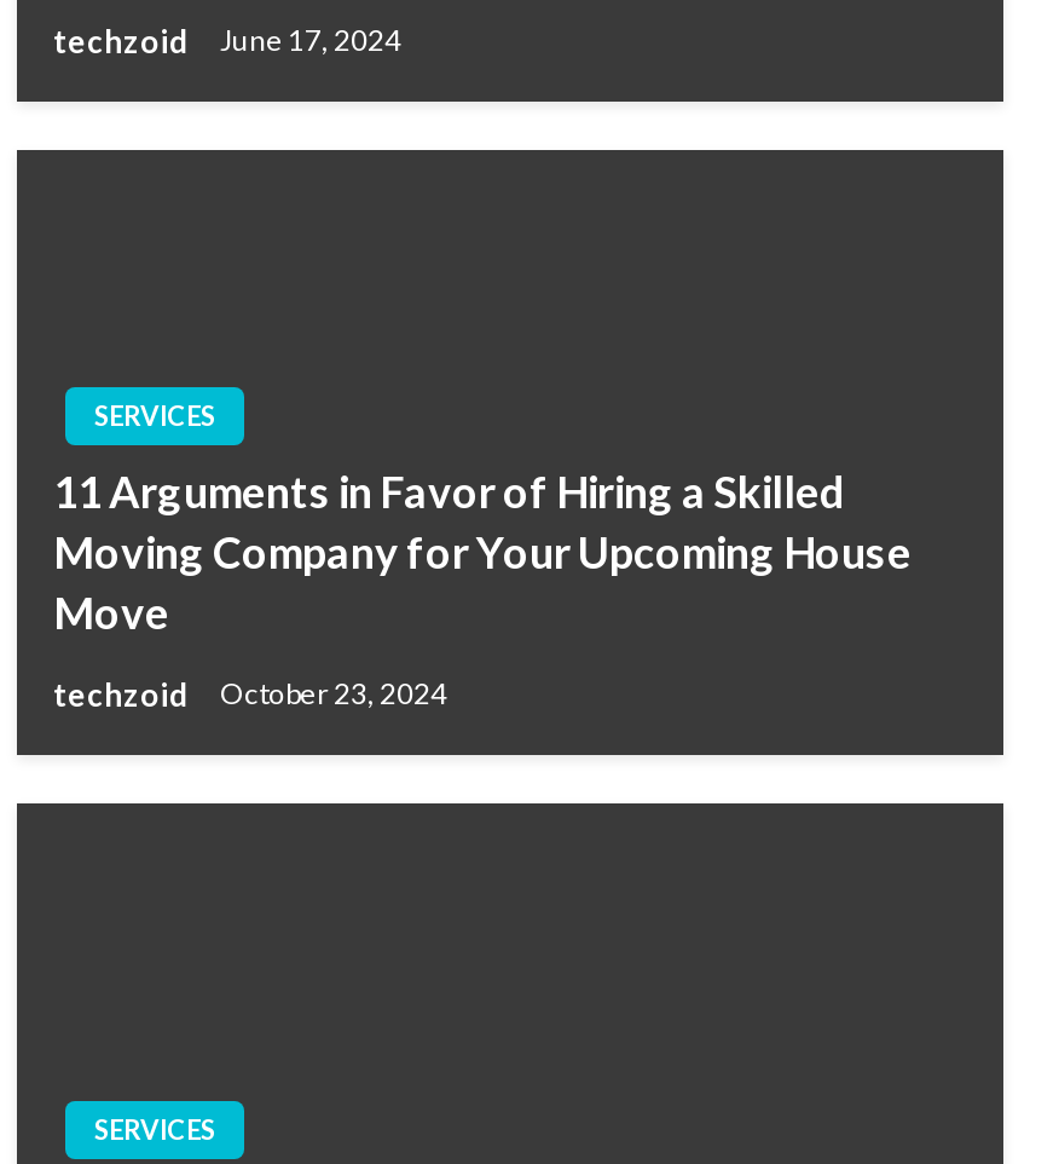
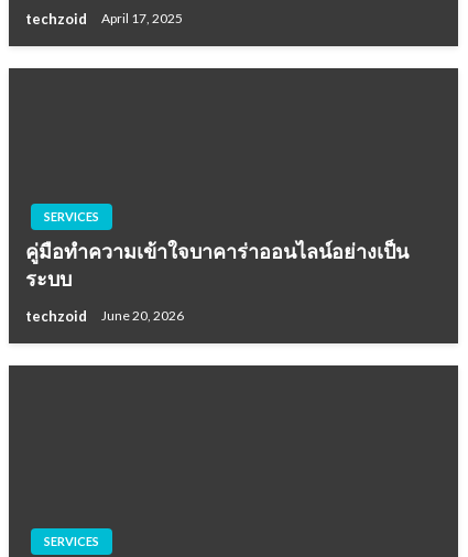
- techzoid June 17, 2024
+ techzoid April 17, 2025

- 11 Arguments in Favor of Hiring a Skilled
- Moving Company for Your Upcoming House
- Move
+ คู่มือทำความเข้าใจบาคาร่าออนไลน์อย่างเป็น
+ ระบบ

- techzoid October 23, 2024
+ techzoid June 20, 2026
